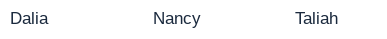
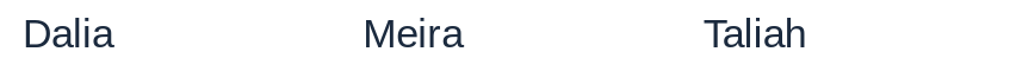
- Nancy
+ Meira
